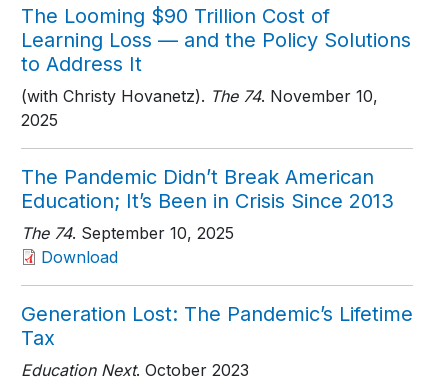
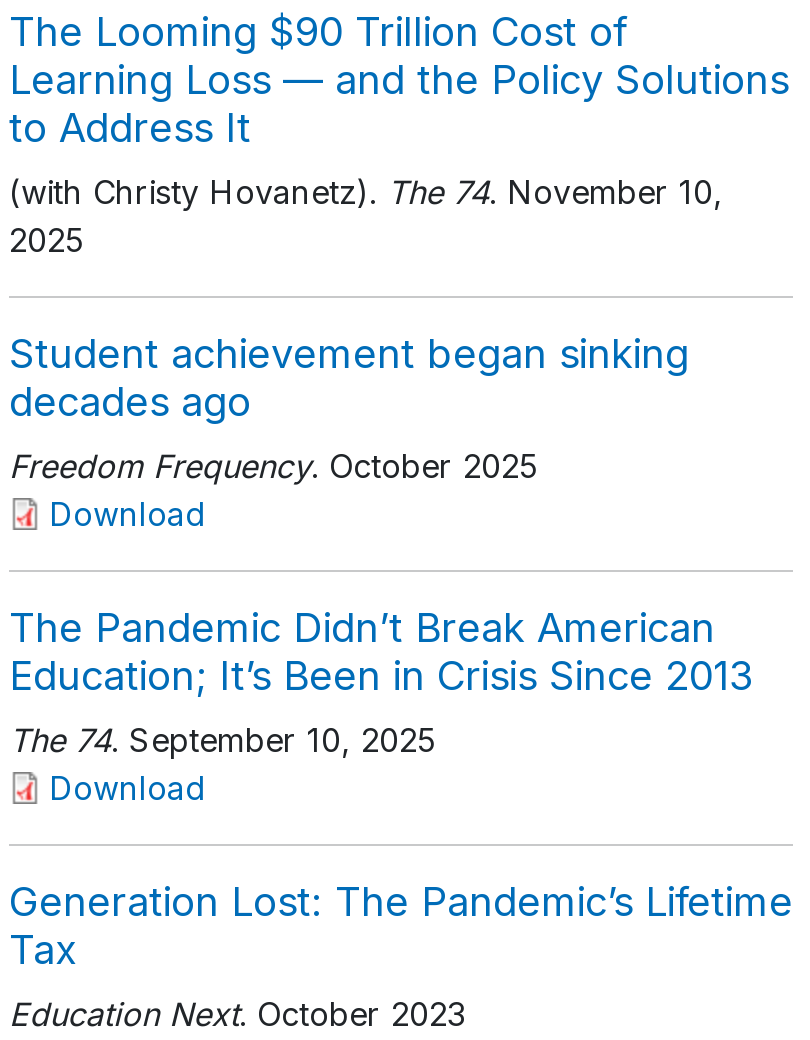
+ Student achievement began sinking
+ decades ago
+ Freedom Frequency. October 2025
+ Download
